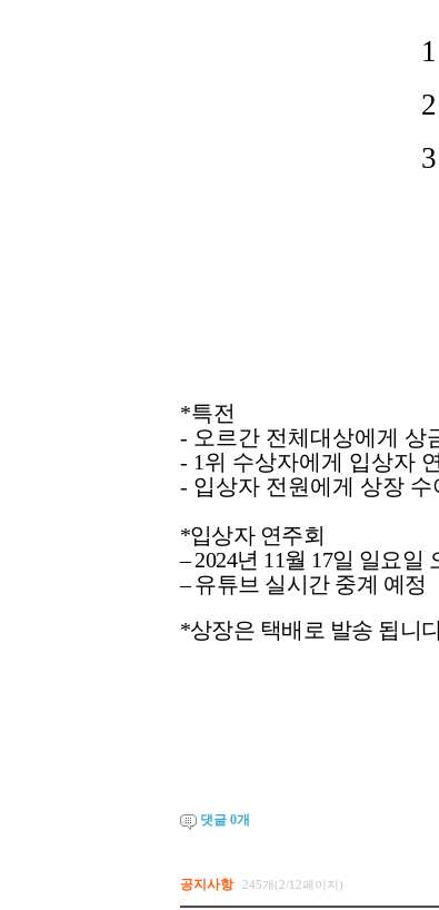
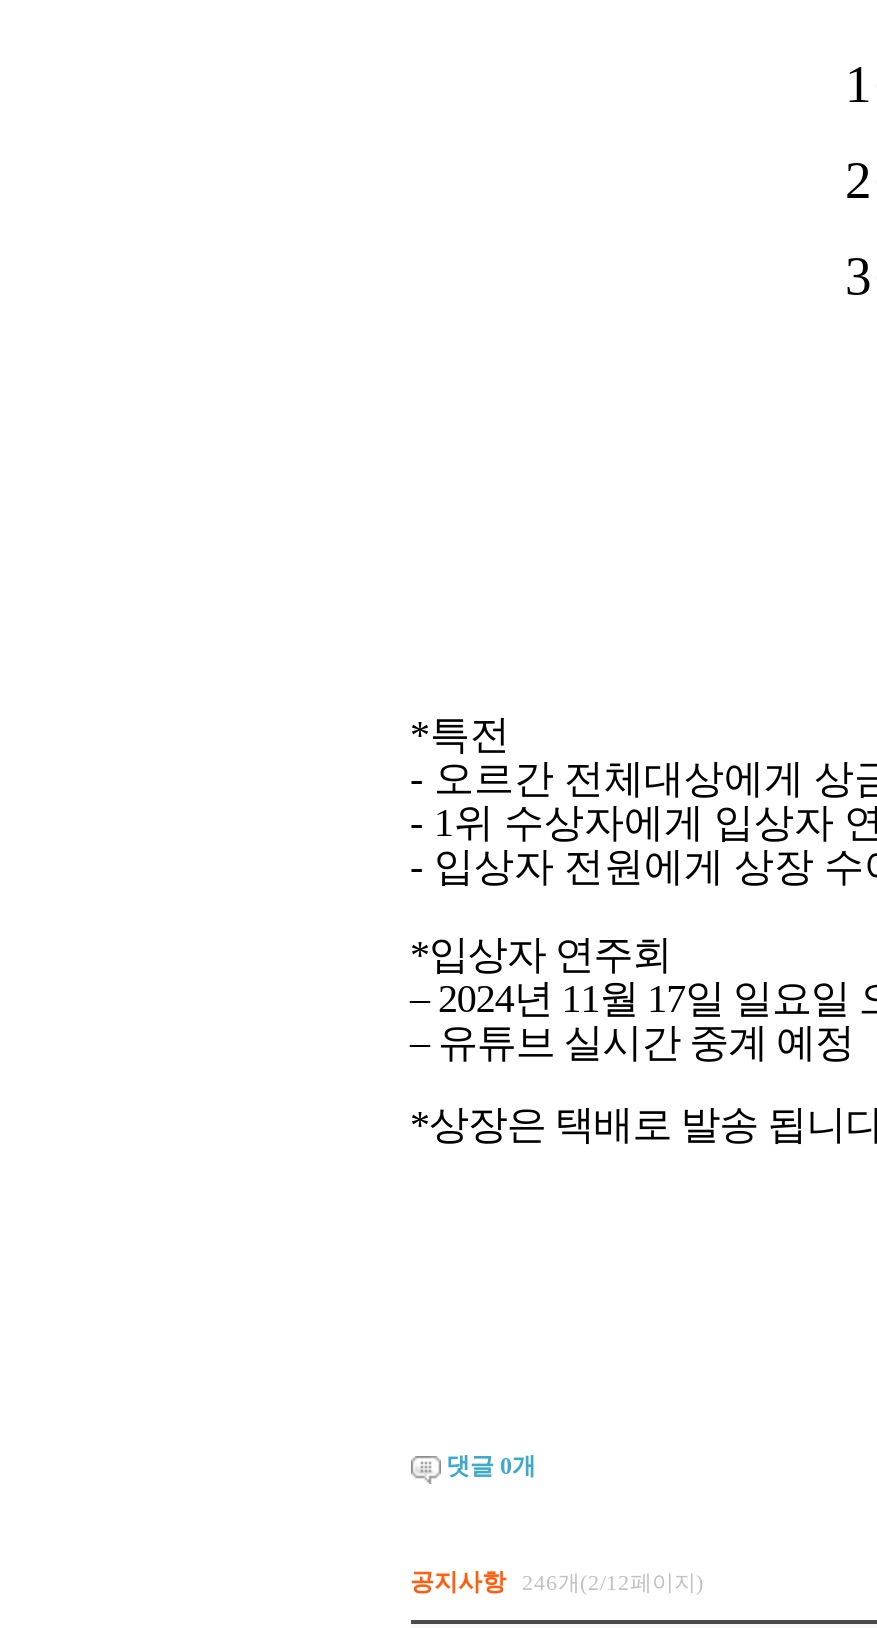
- 공지사항 245개(2/12페이지)
+ 공지사항 246개(2/12페이지)
